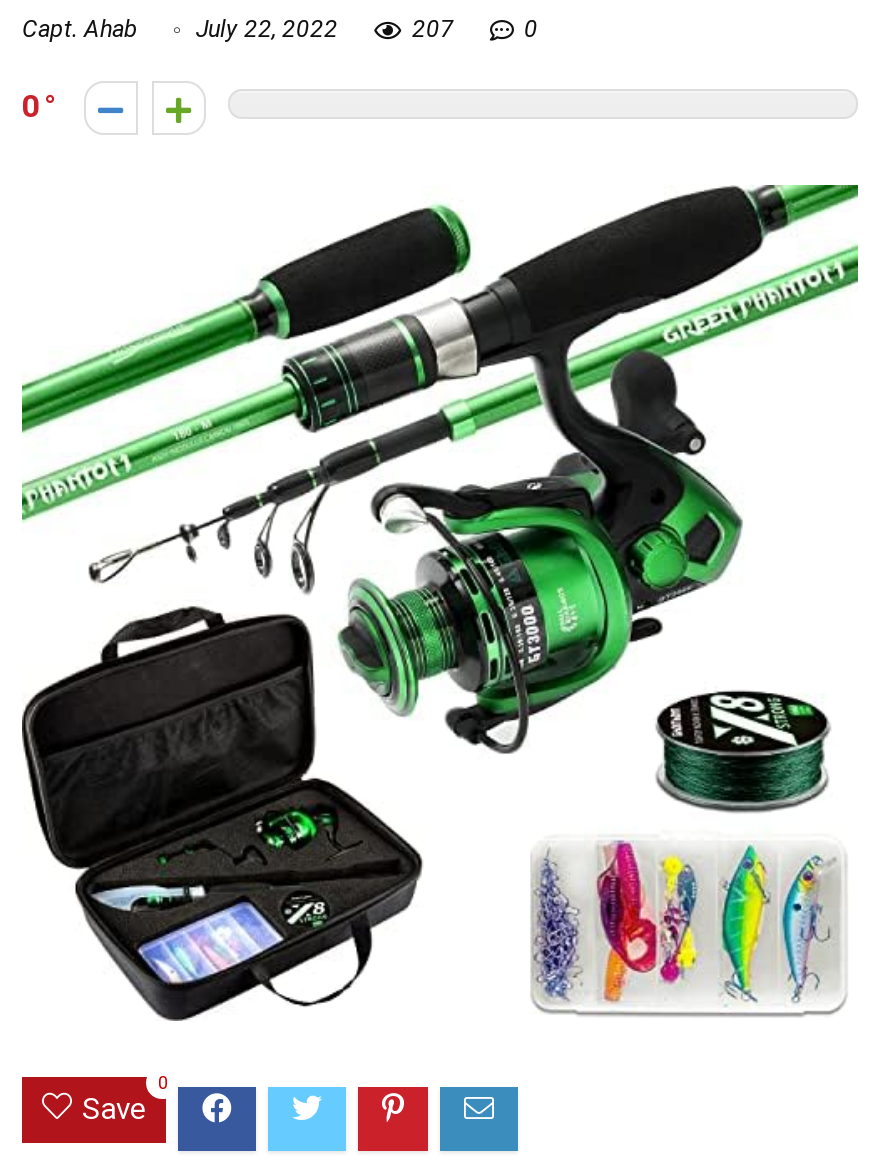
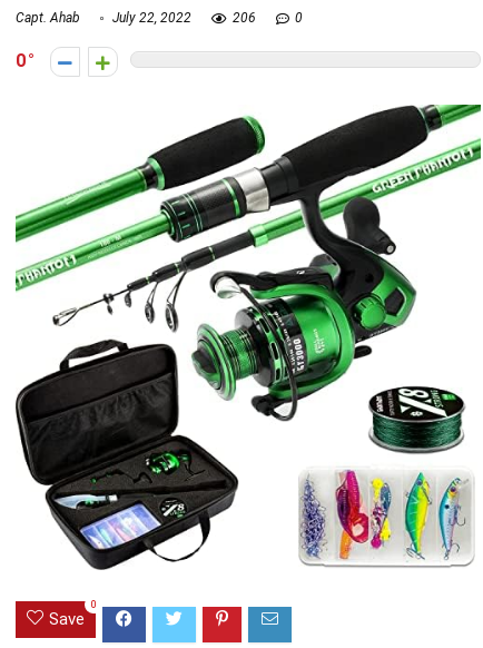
- 207
+ 206
